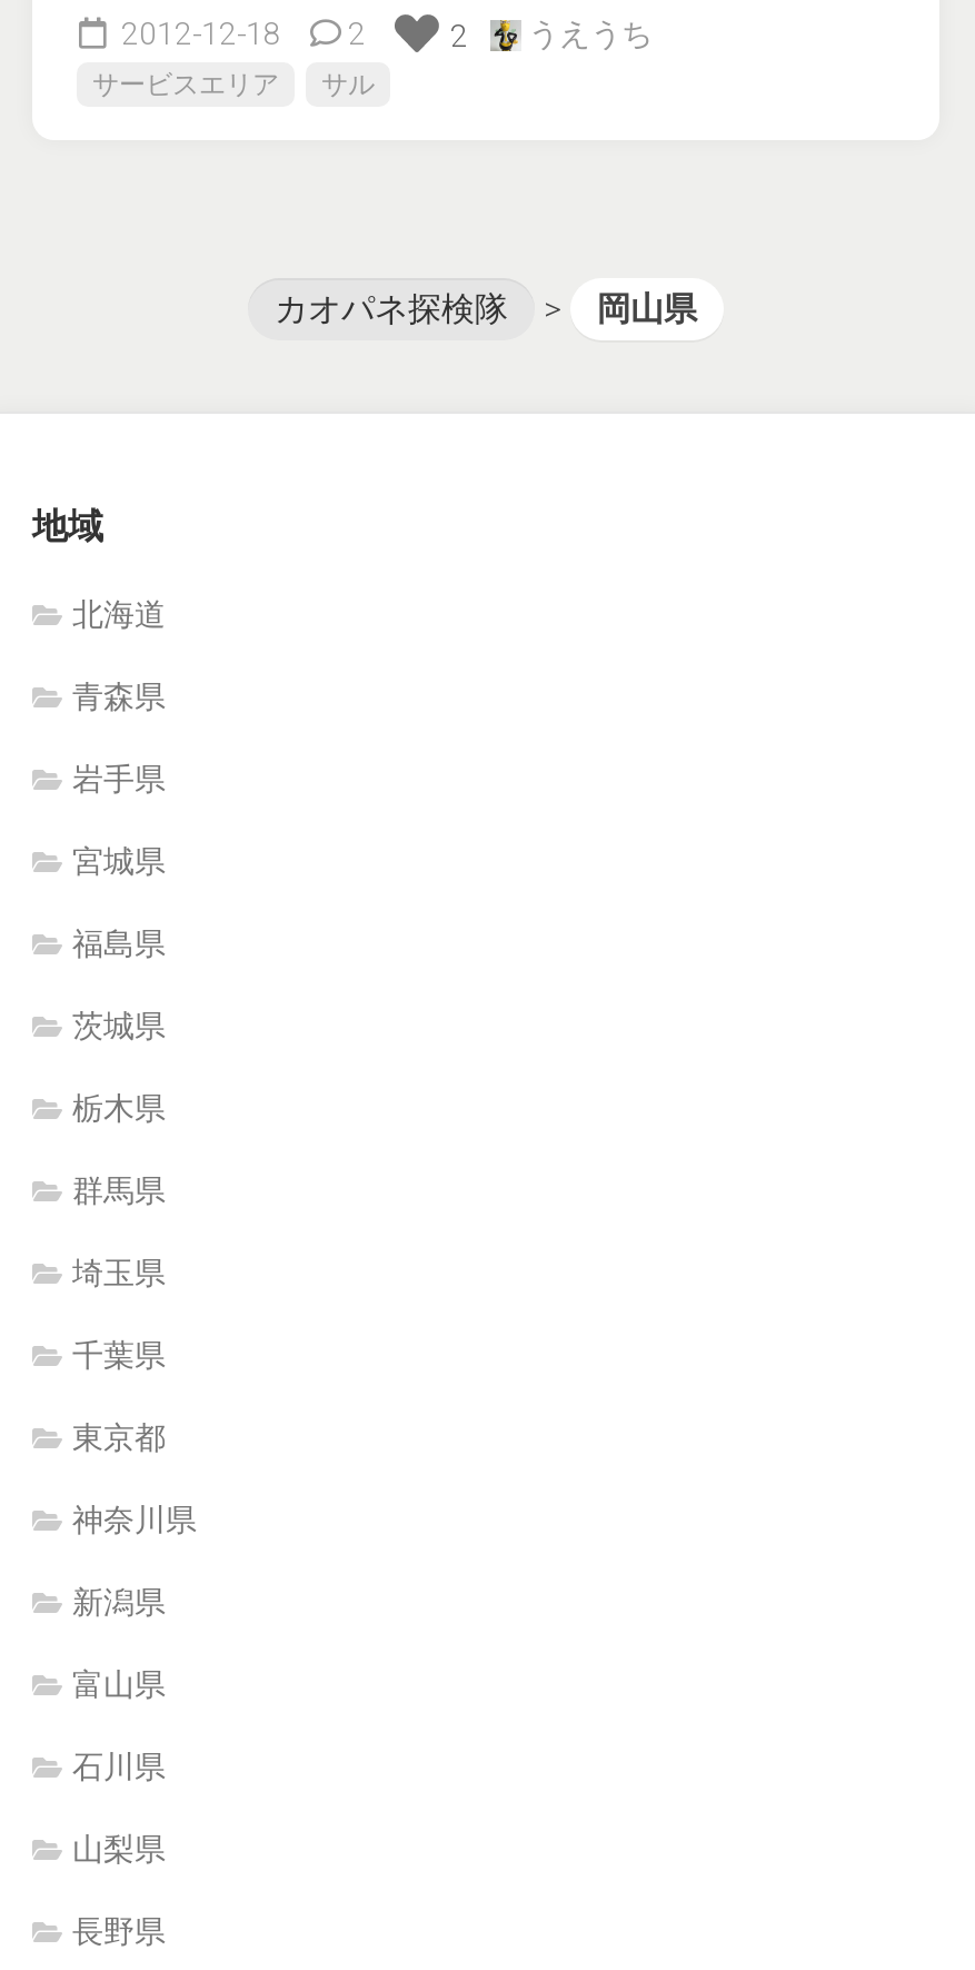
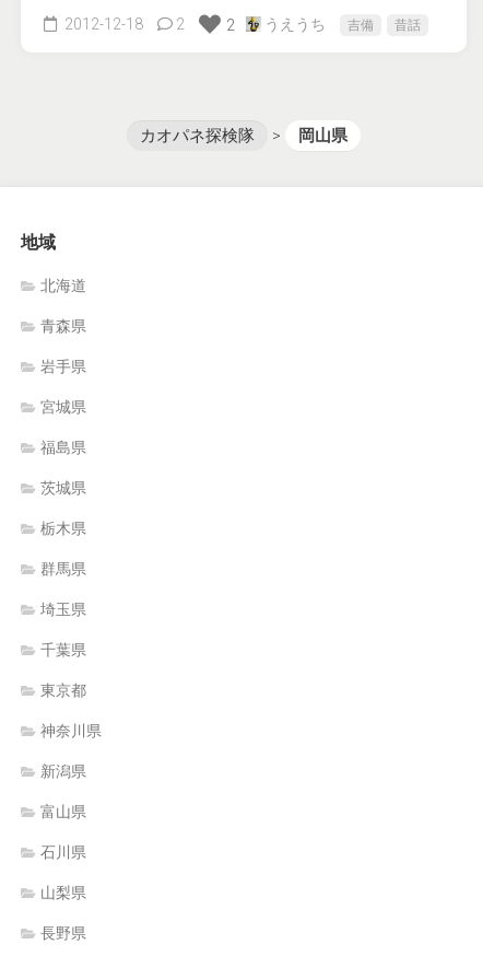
- サービスエリア
- サル
+ 吉備
+ 昔話
